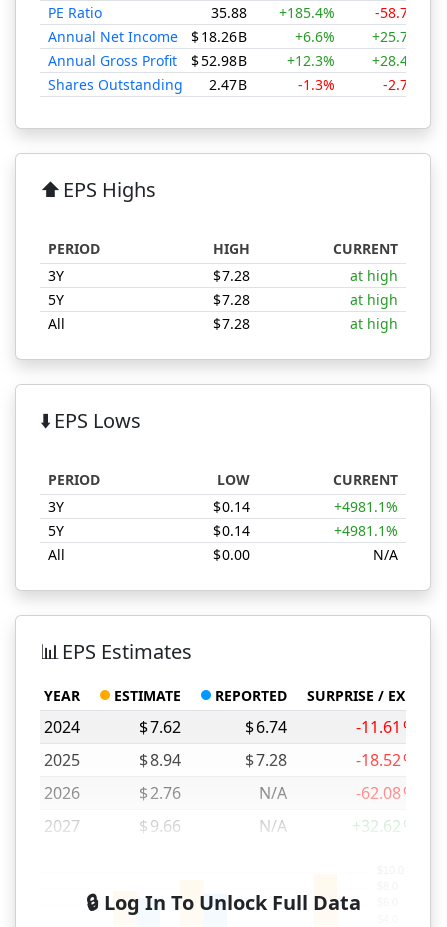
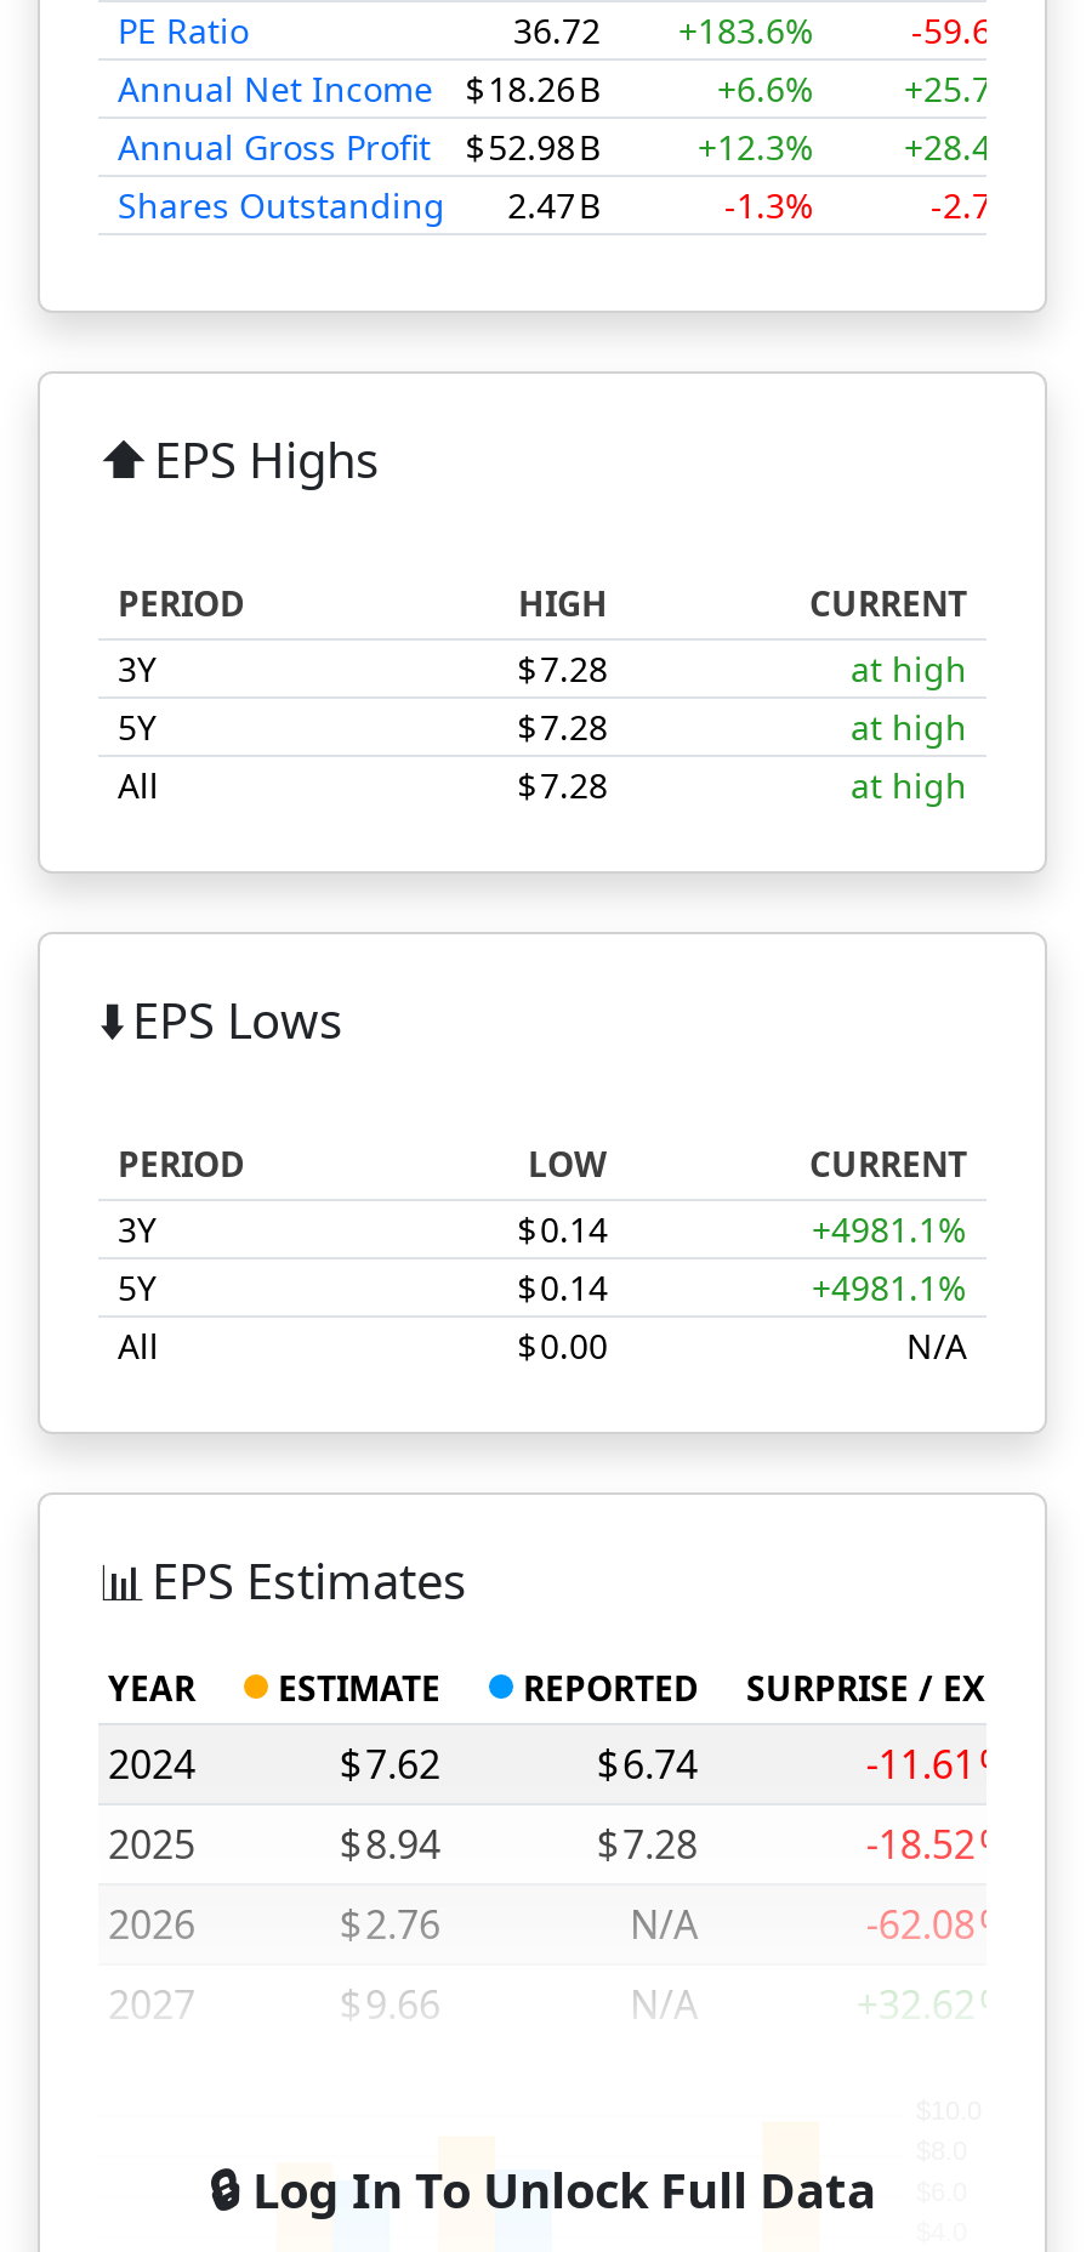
- 35.88
+ 36.72

- +185.4%
+ +183.6%

- -58.7%
+ -59.6%
